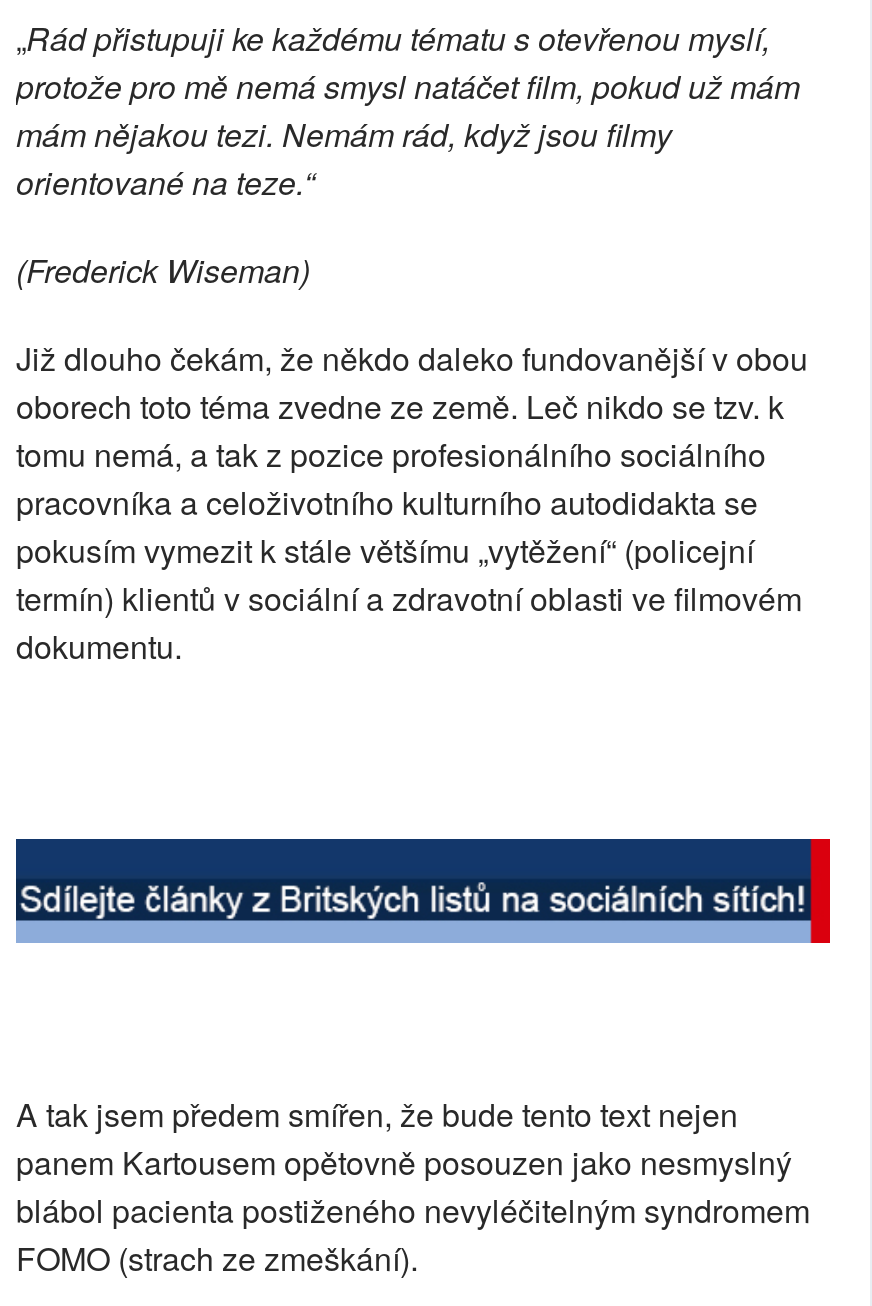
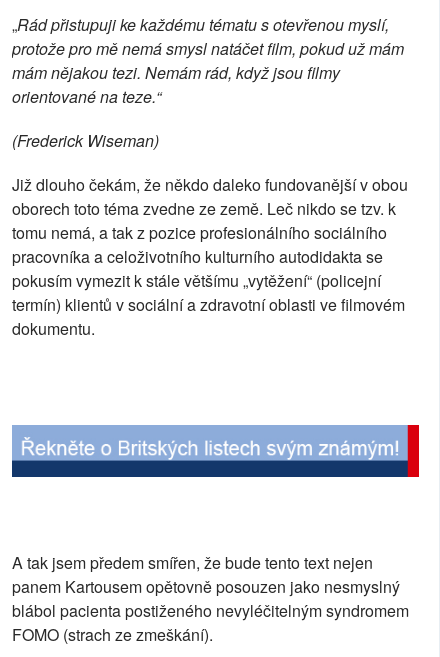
- [image]
+ [image]
